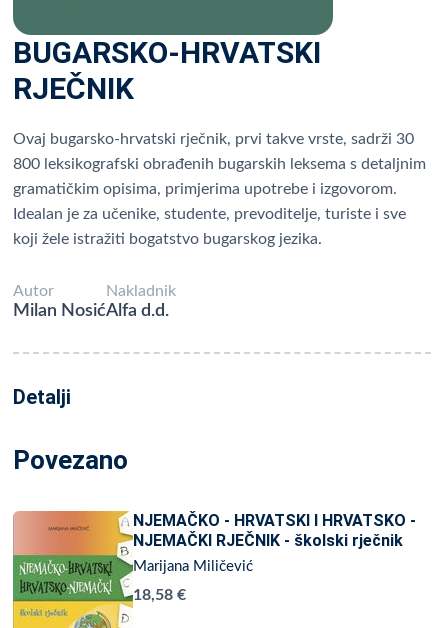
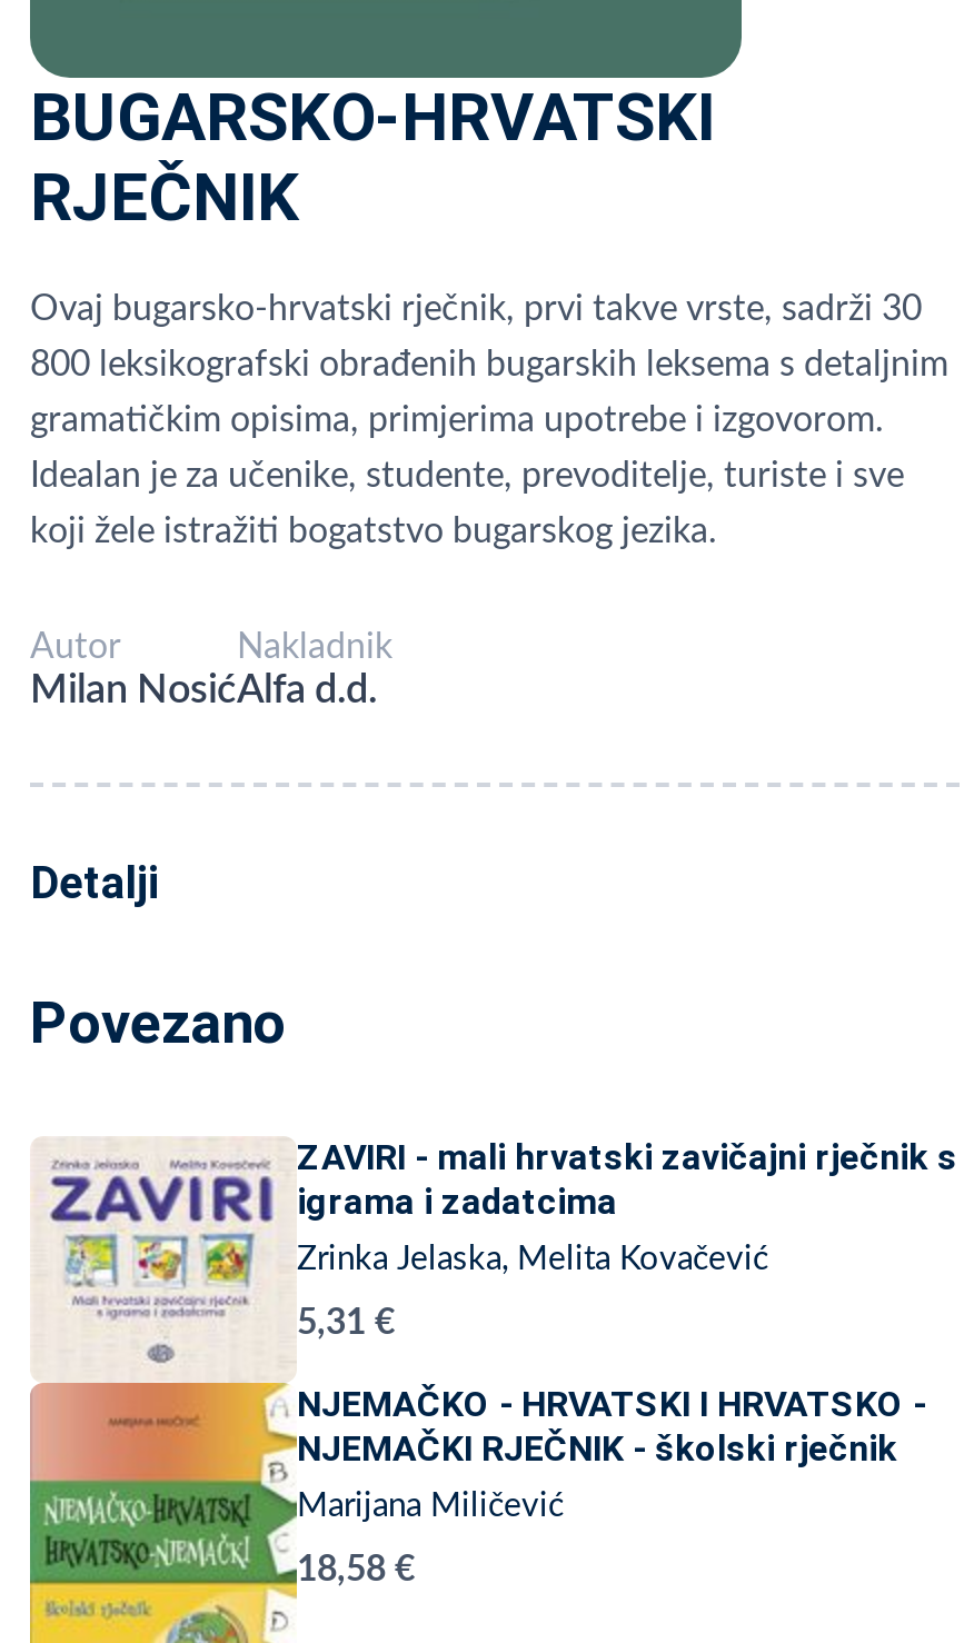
+ [image]
+ ZAVIRI - mali hrvatski zavičajni rječnik s
+ igrama i zadatcima
+ Zrinka Jelaska, Melita Kovačević
+ 5,31 €
